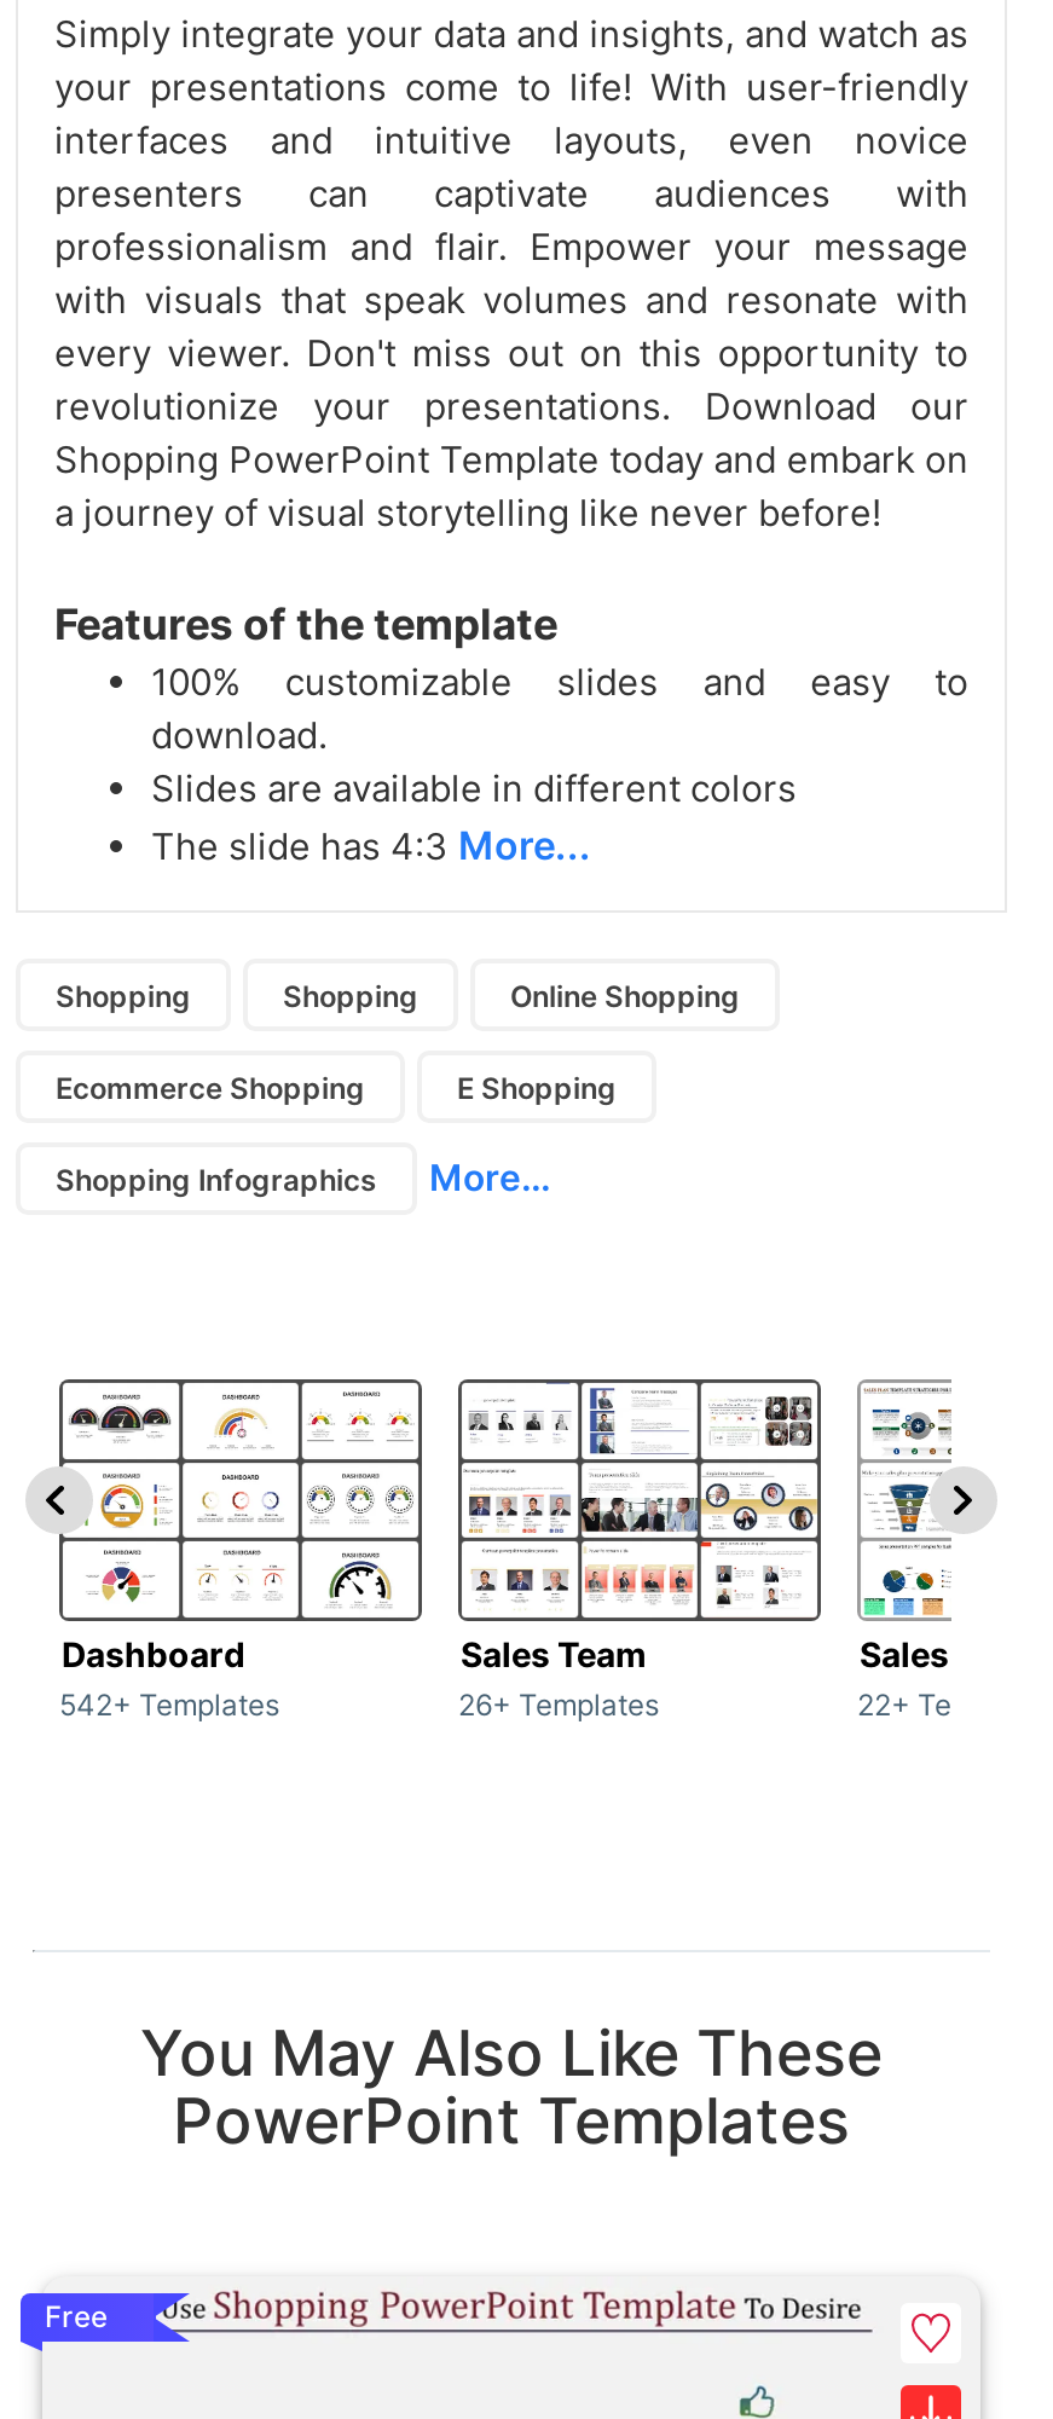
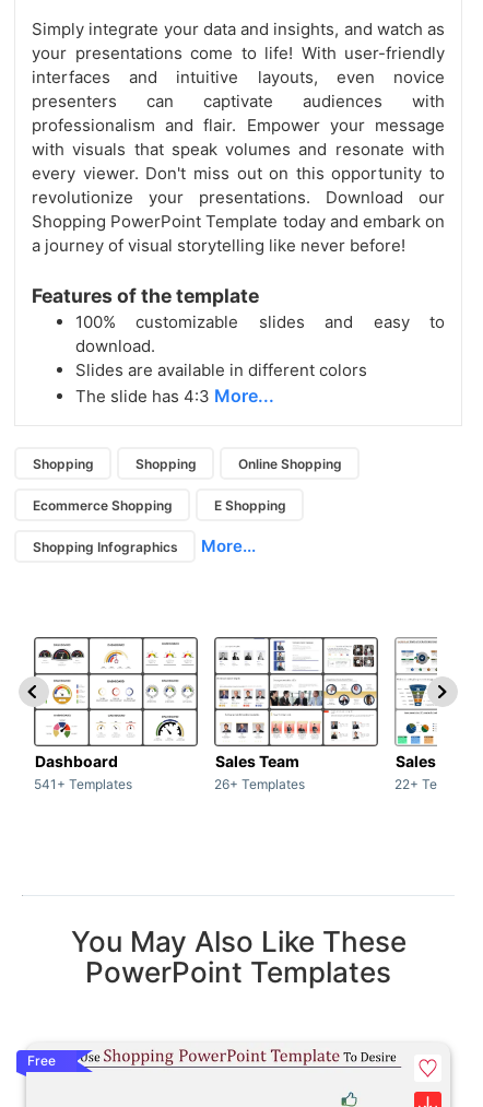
- 542+ Templates
+ 541+ Templates
